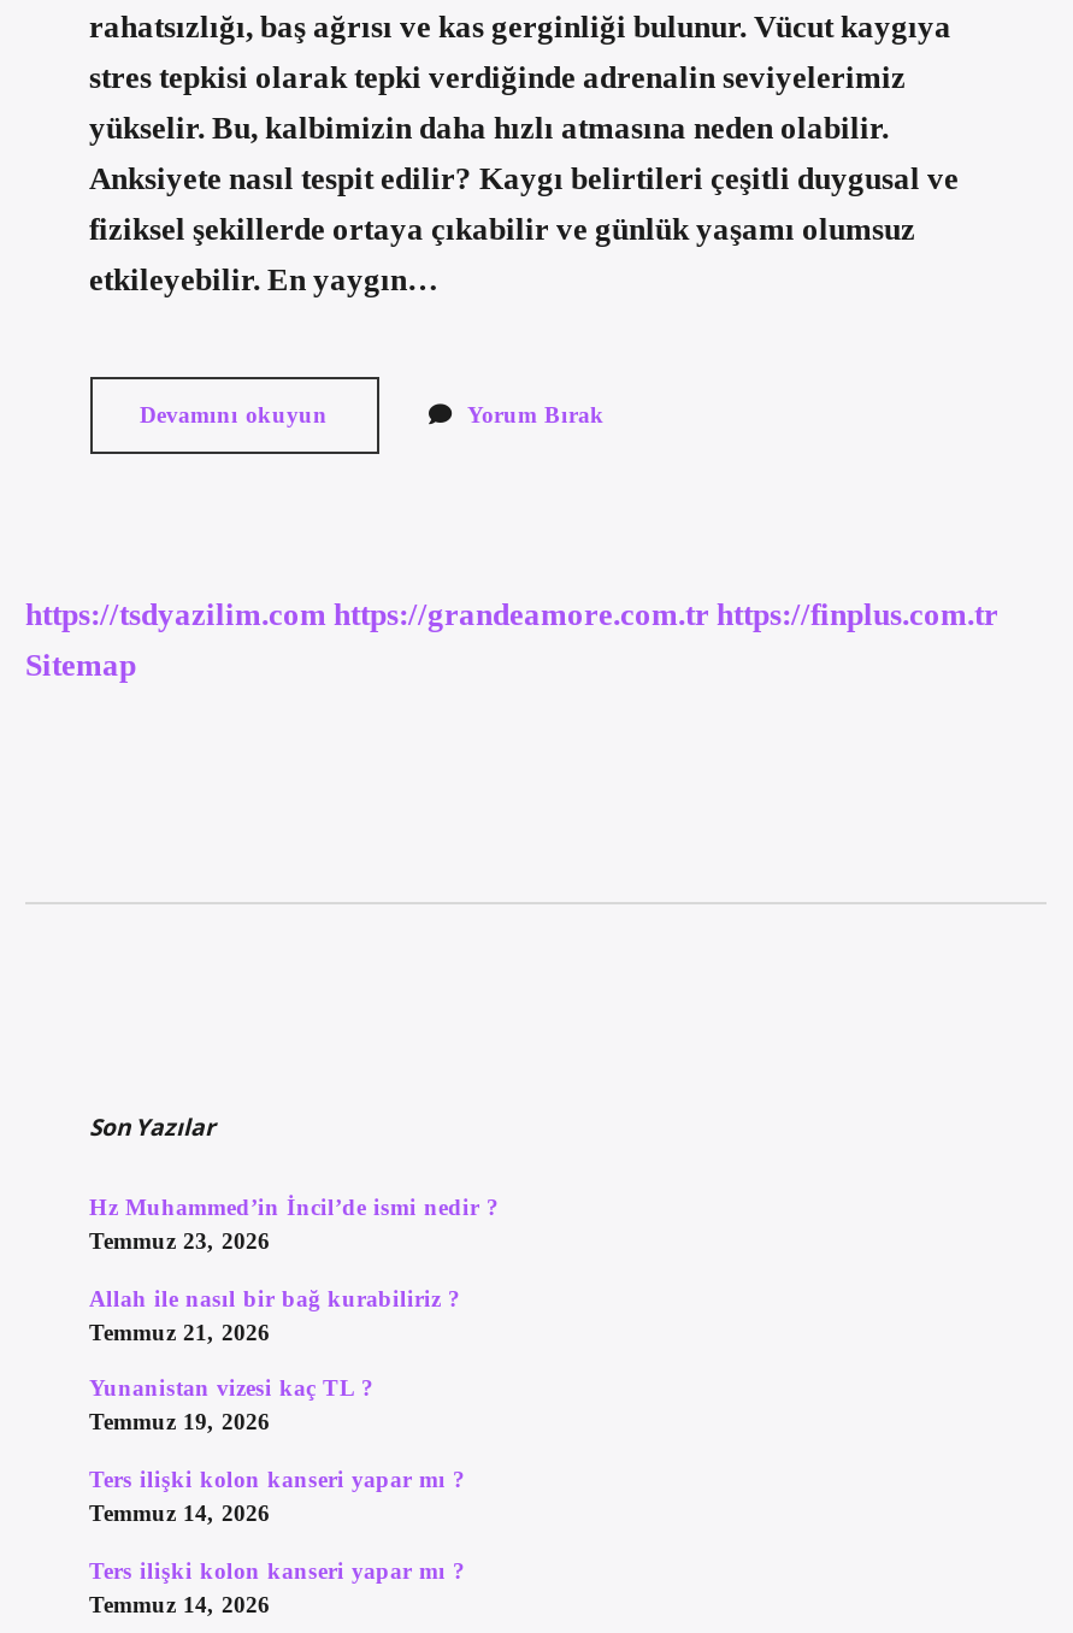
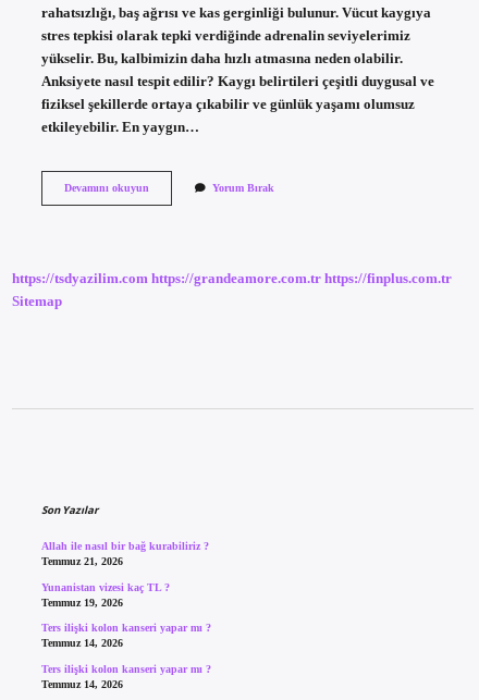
- Hz Muhammed’in İncil’de ismi nedir ?
- Temmuz 23, 2026
